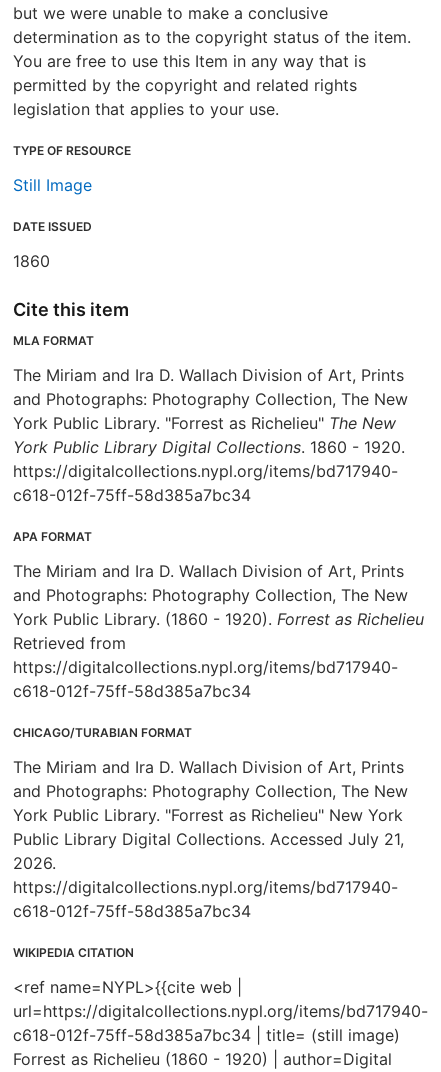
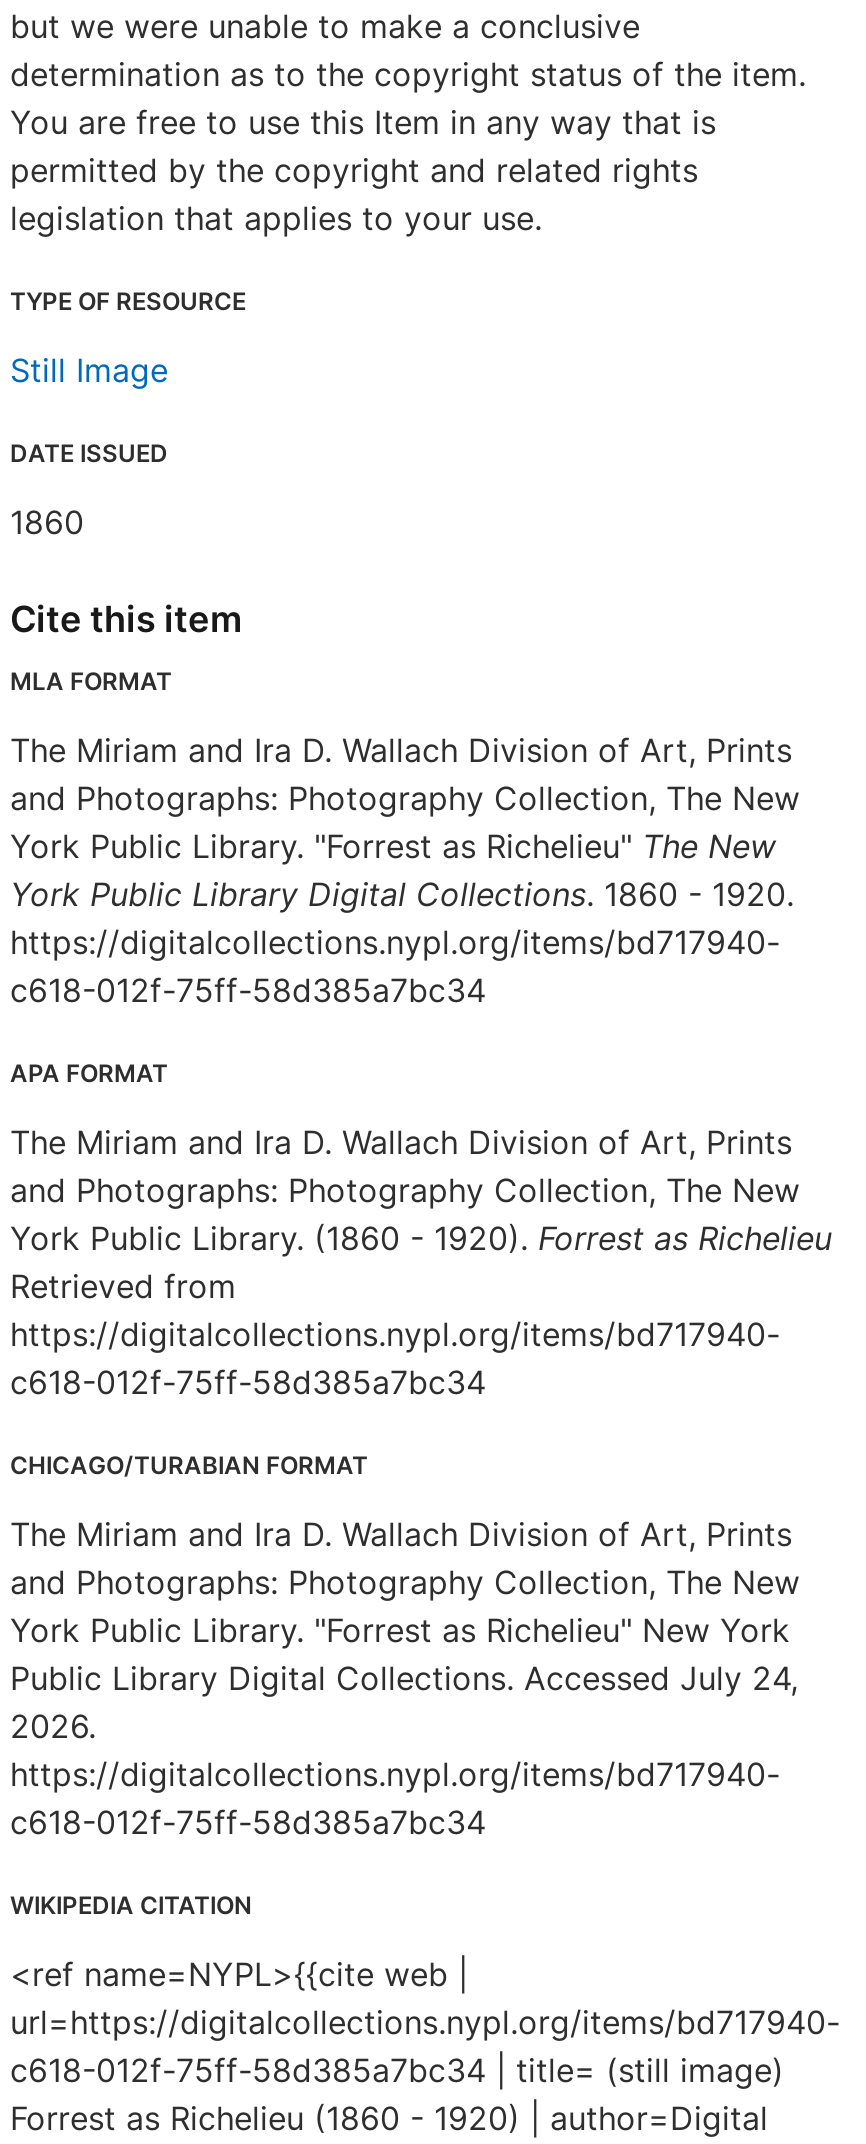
- Public Library Digital Collections. Accessed July 21,
+ Public Library Digital Collections. Accessed July 24,
